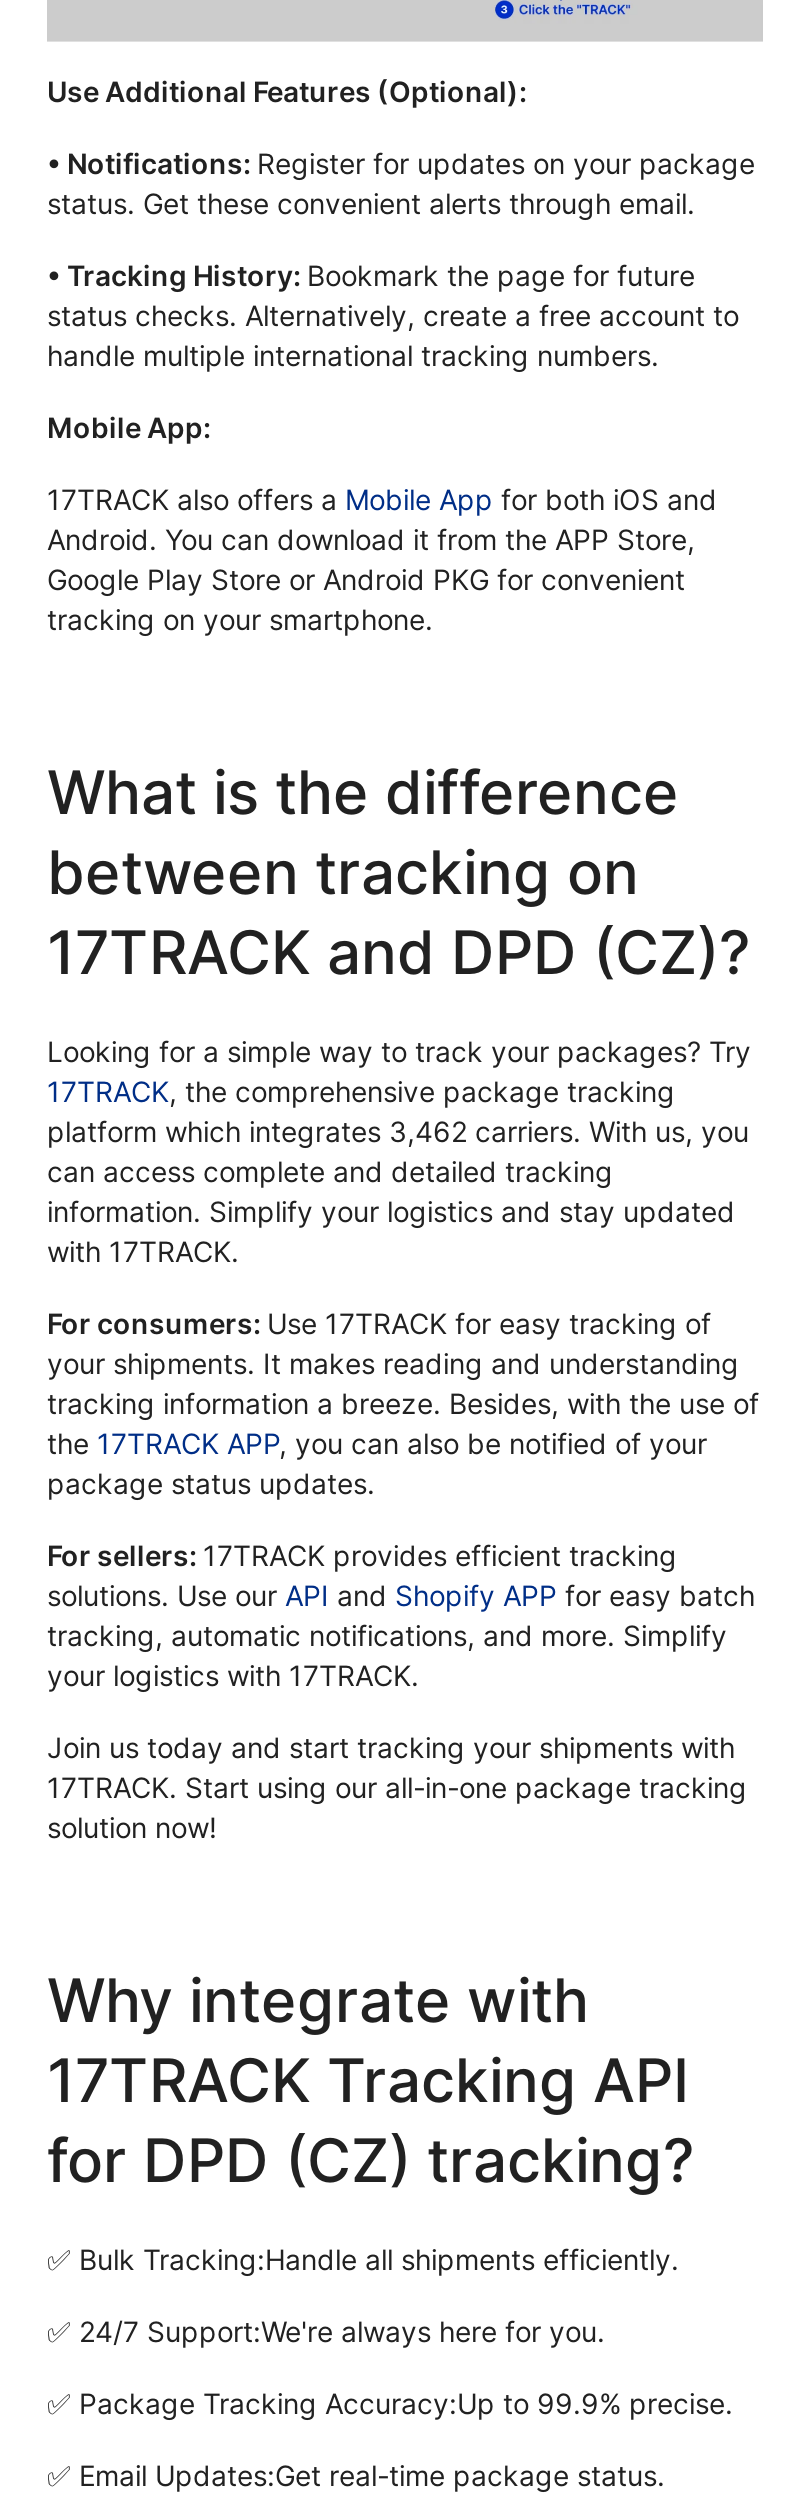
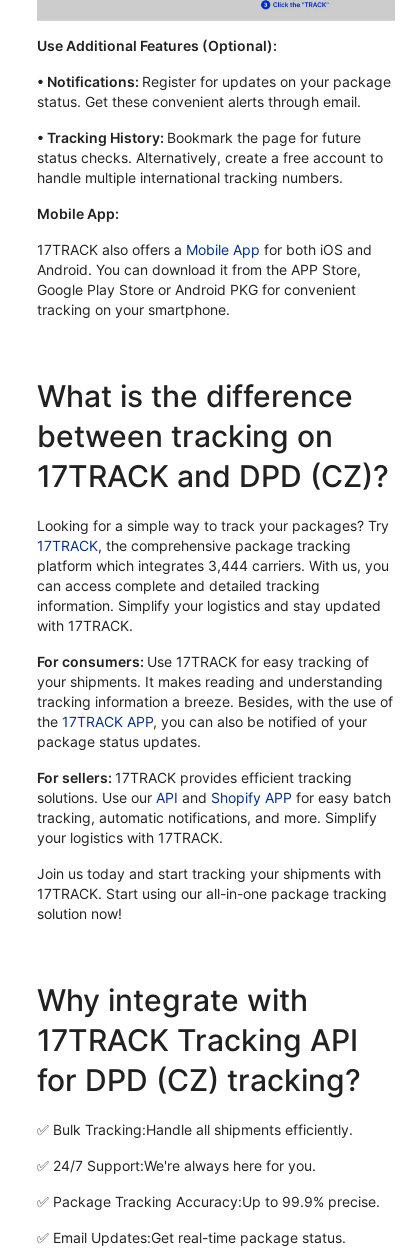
- platform which integrates 3,462 carriers. With us, you
+ platform which integrates 3,444 carriers. With us, you
